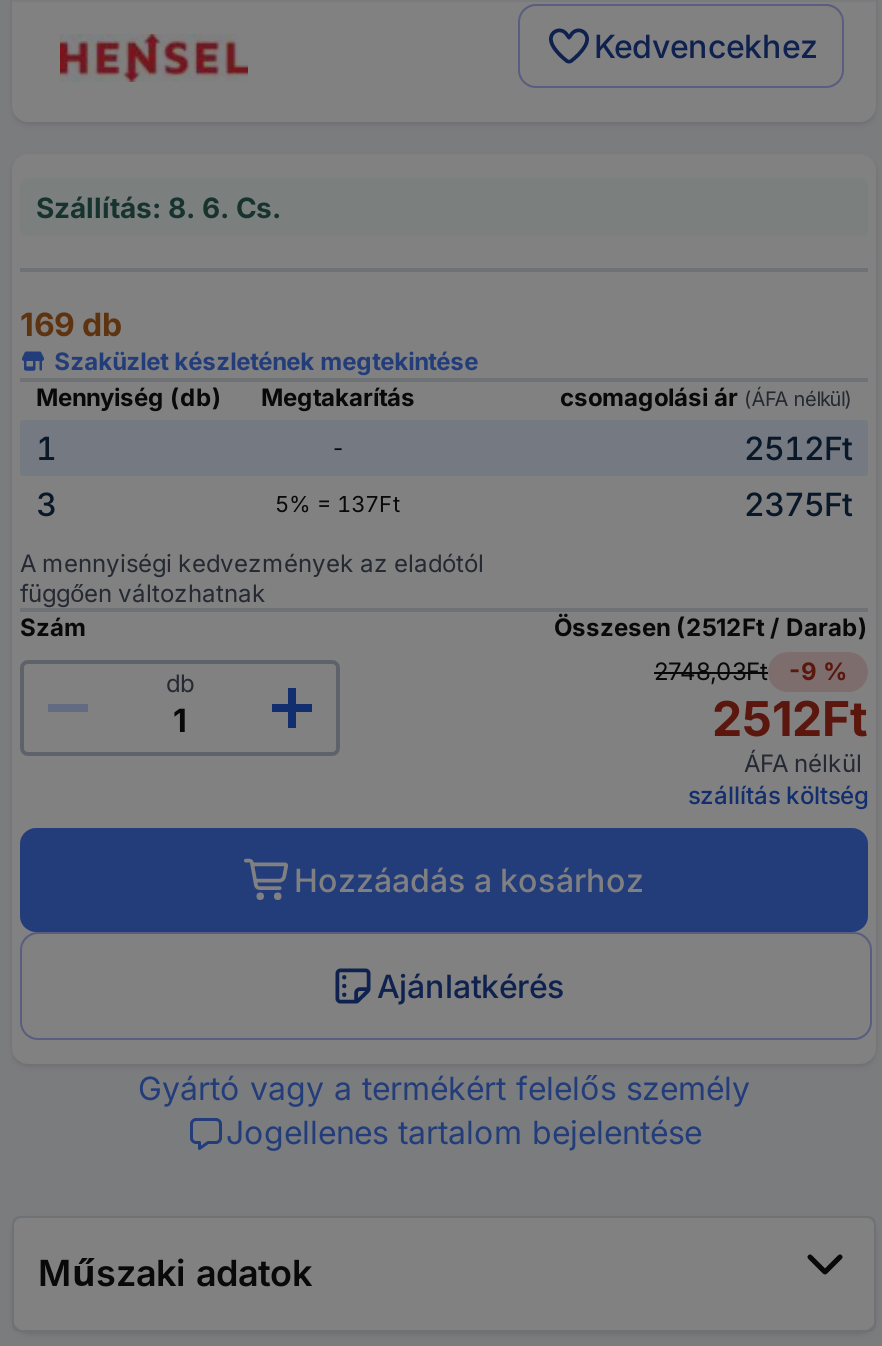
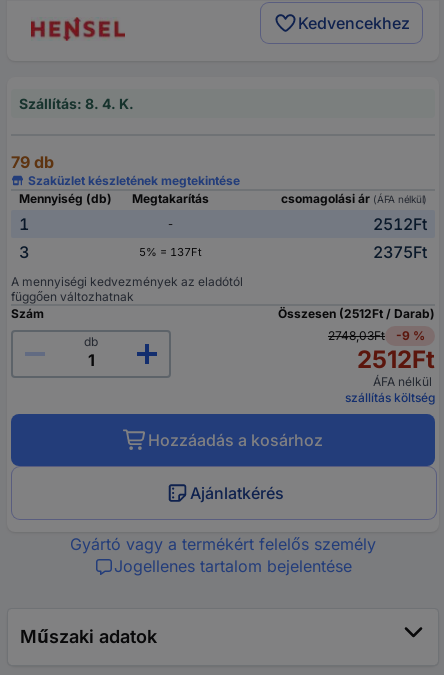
- Szállítás: 8. 6. Cs.
+ Szállítás: 8. 4. K.

- 169 db
+ 79 db
